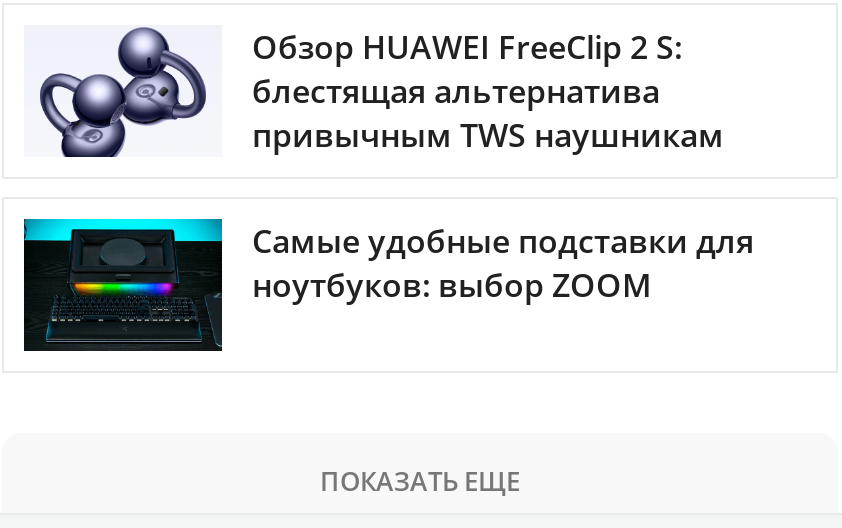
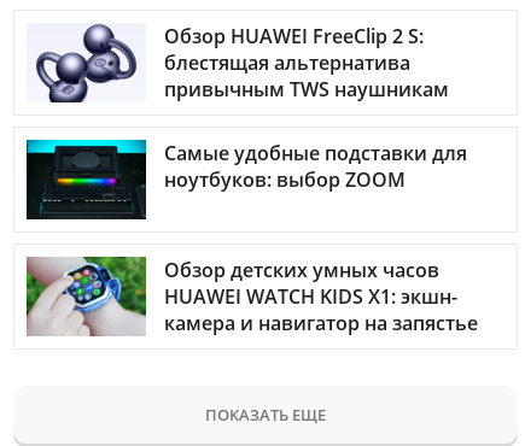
+ [image]
+ Обзор детских умных часов
+ HUAWEI WATCH KIDS X1: экшн-
+ камера и навигатор на запястье
